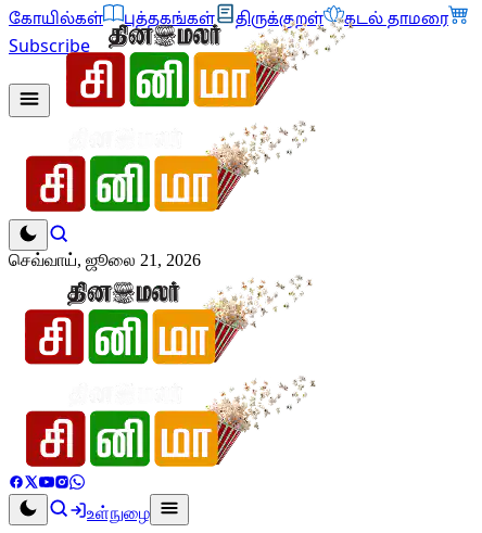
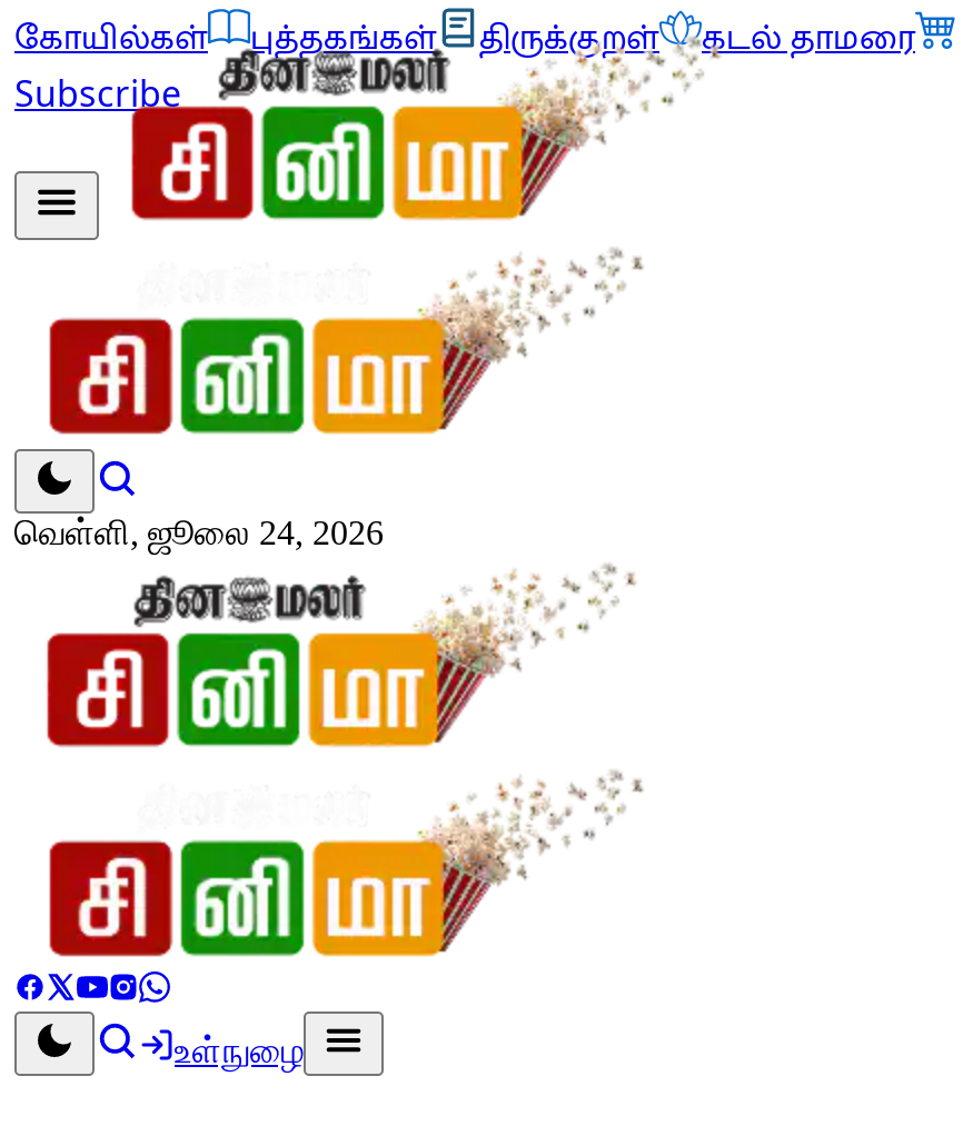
- செவ்வாய், ஜூலை 21, 2026
+ வெள்ளி, ஜூலை 24, 2026
